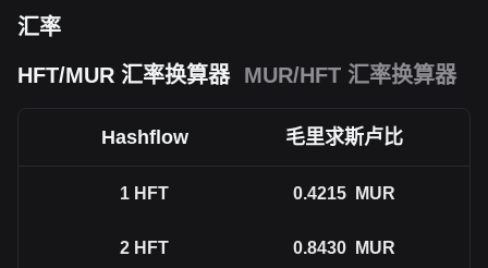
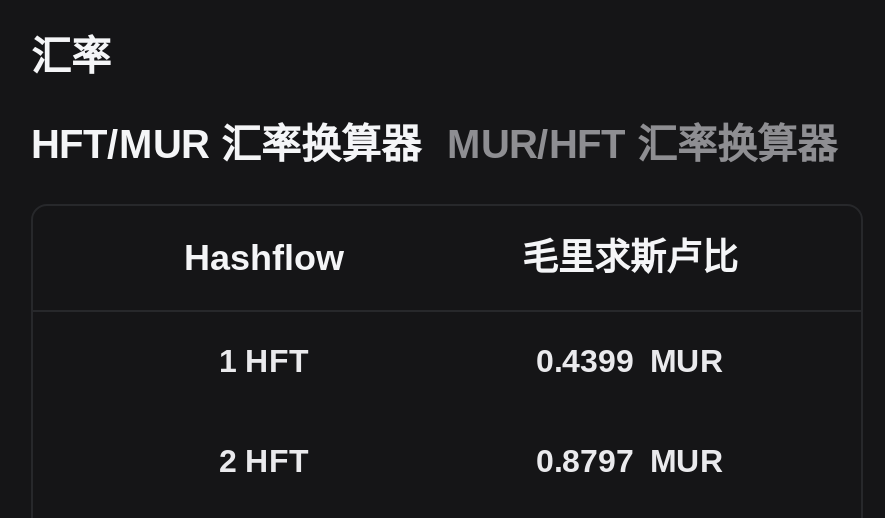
- 0.4215 MUR
+ 0.4399 MUR

- 0.8430 MUR
+ 0.8797 MUR
